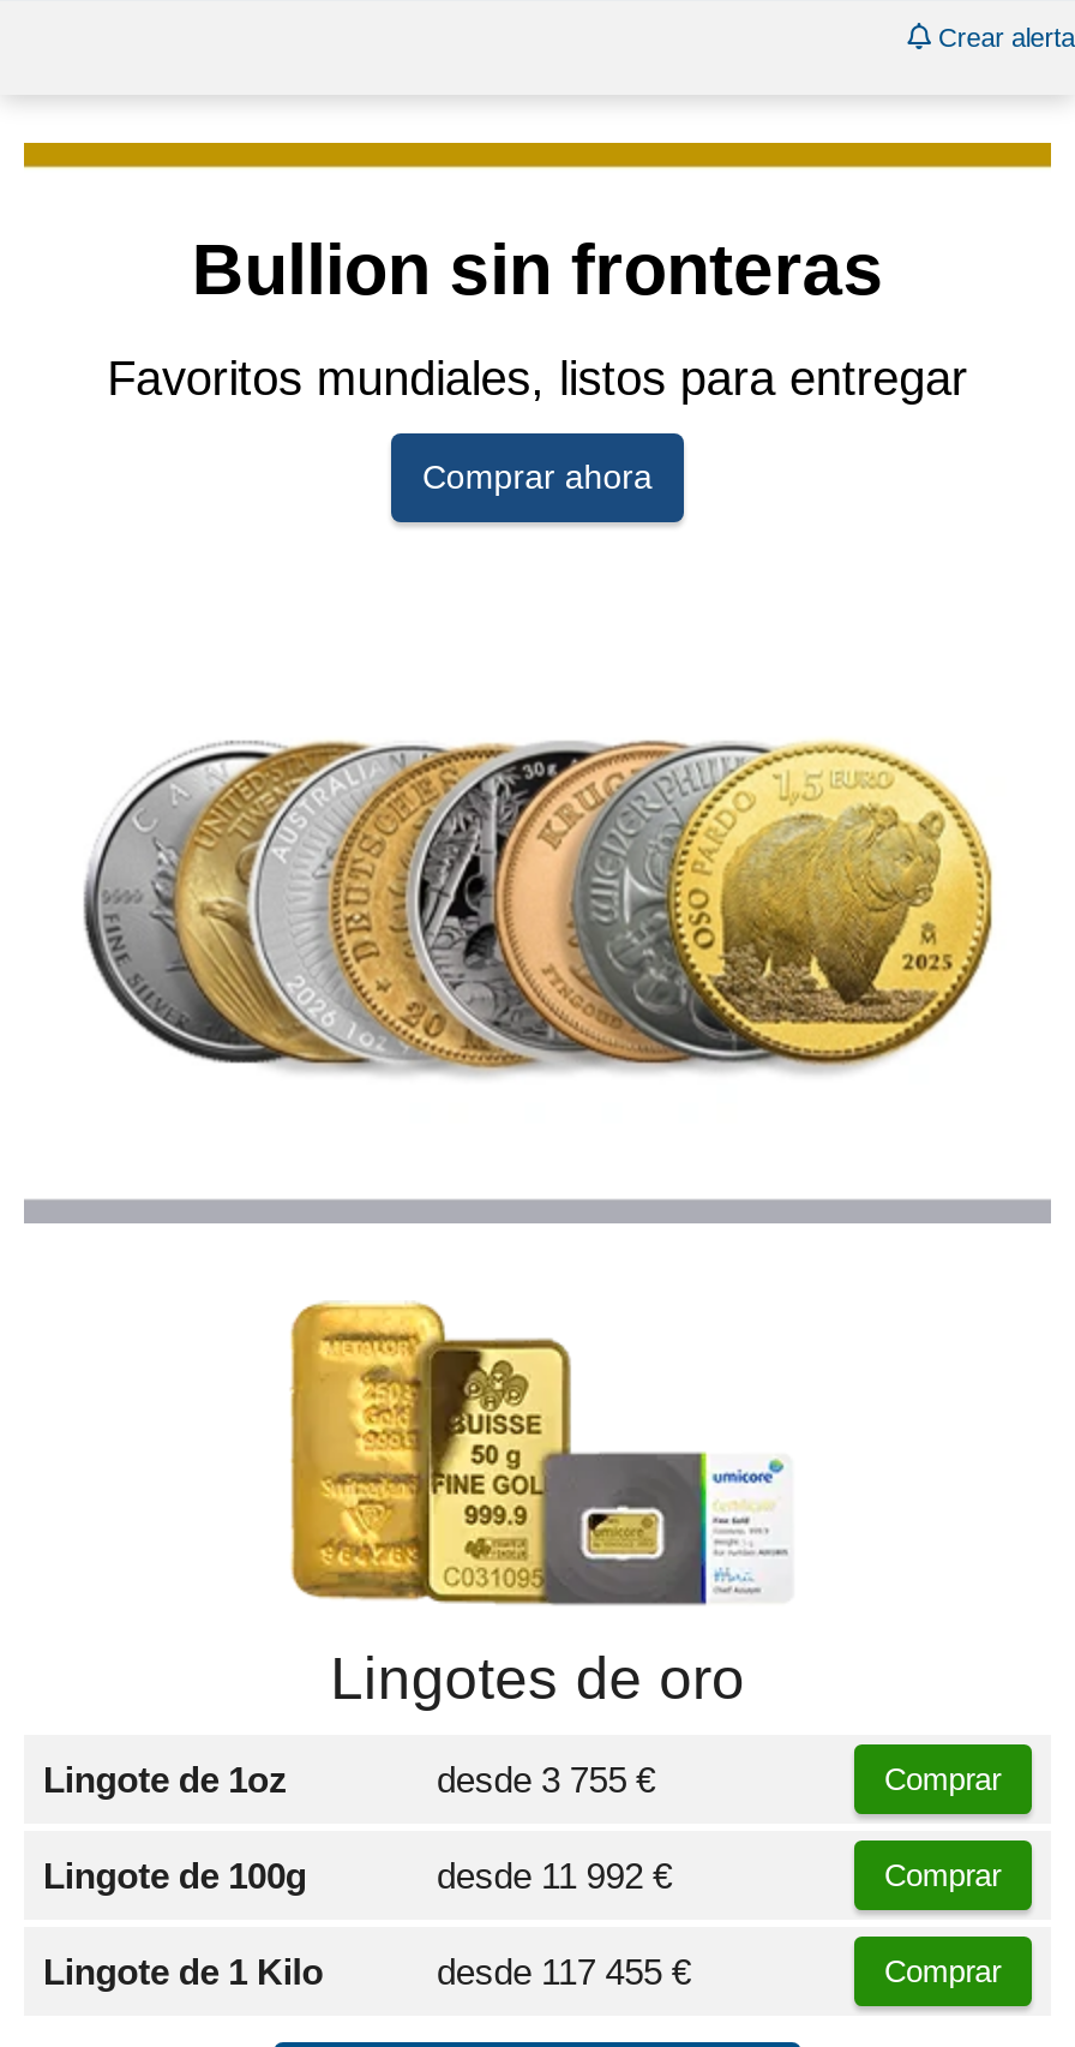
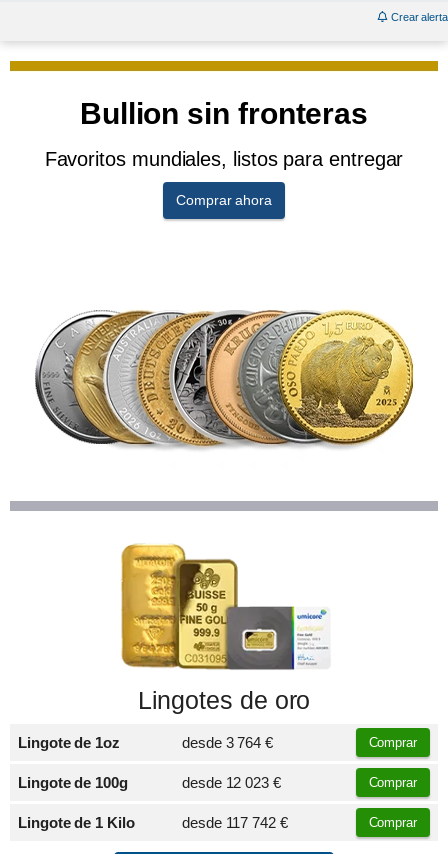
- desde 3 755 €
+ desde 3 764 €

- desde 11 992 €
+ desde 12 023 €

- desde 117 455 €
+ desde 117 742 €
